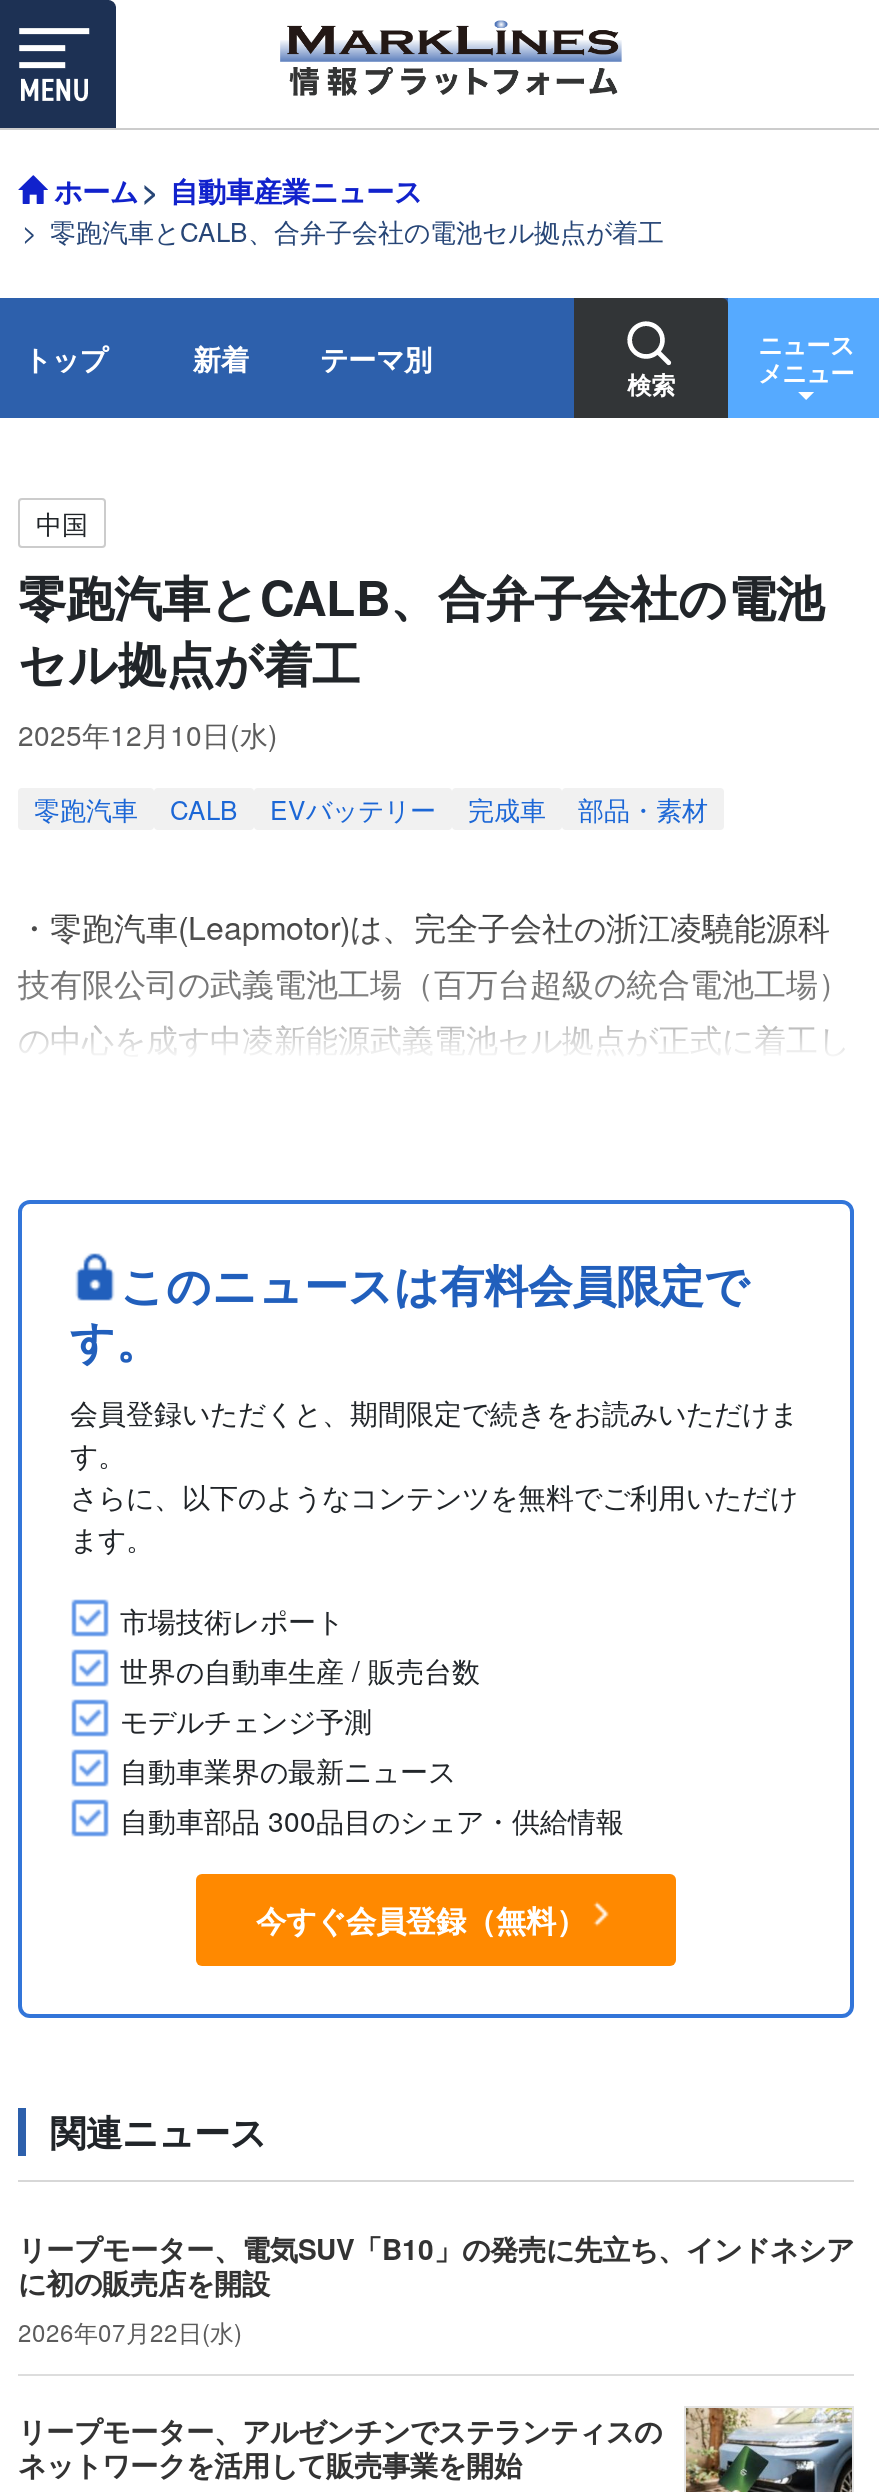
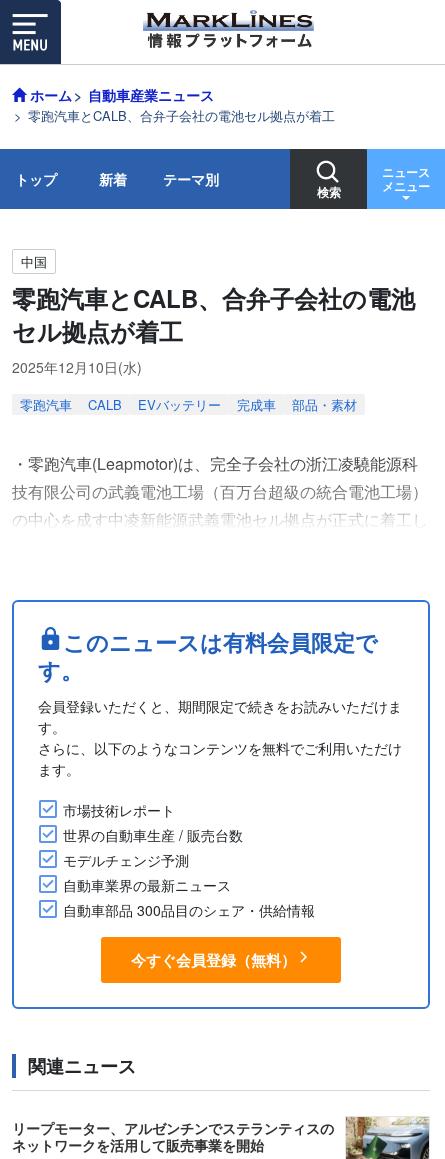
- リープモーター、電気SUV「B10」の発売に先立ち、インドネシア
- に初の販売店を開設
- 2026年07月22日(水)
